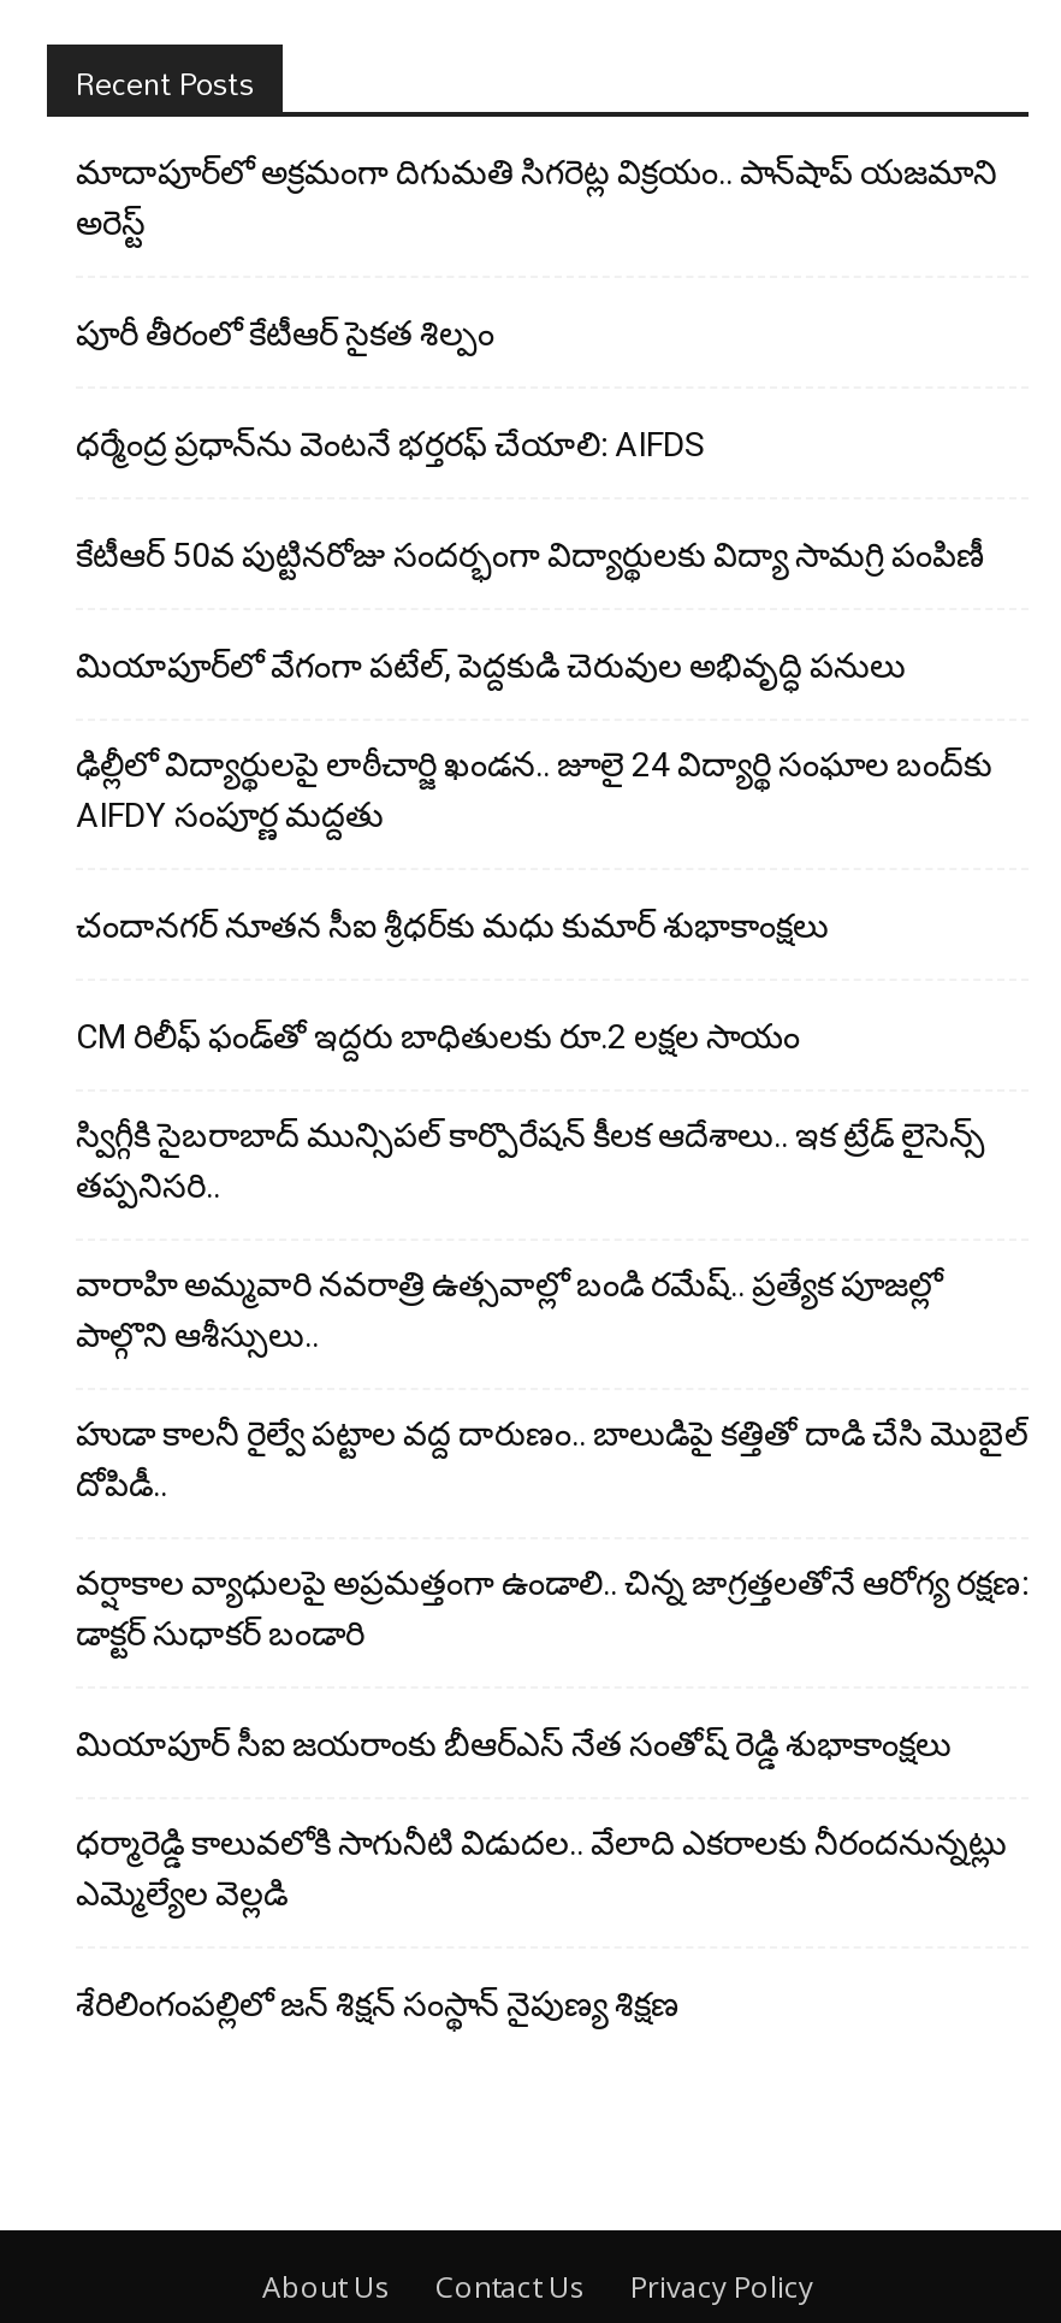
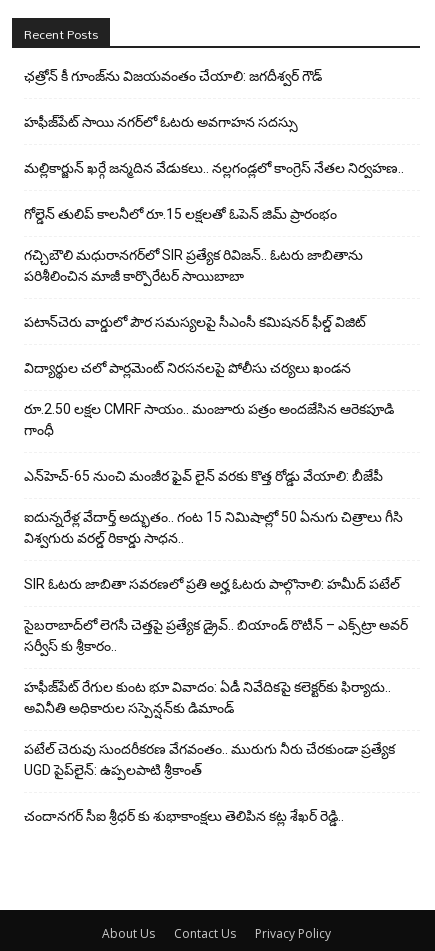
- మాదాపూర్‌లో అక్రమంగా దిగుమతి సిగరెట్ల విక్రయం.. పాన్‌షాప్ యజమాని
- అరెస్ట్
+ ఛత్రోన్ కీ గూంజ్‌ను విజ‌య‌వంతం చేయాలి: జగదీశ్వర్ గౌడ్

- పూరీ తీరంలో కేటీఆర్ సైకత శిల్పం
+ హఫీజ్‌పేట్ సాయి నగర్‌లో ఓటరు అవగాహన సదస్సు

- ధర్మేంద్ర ప్రధాన్‌ను వెంటనే భర్తరఫ్ చేయాలి: AIFDS
+ మల్లికార్జున్ ఖర్గే జన్మదిన వేడుకలు.. నల్లగండ్లలో కాంగ్రెస్ నేతల నిర్వహణ..

- కేటీఆర్ 50వ పుట్టినరోజు సందర్భంగా విద్యార్థులకు విద్యా సామగ్రి పంపిణీ
+ గోల్డెన్ తులిప్ కాలనీలో రూ.15 లక్షలతో ఓపెన్ జిమ్ ప్రారంభం

- మియాపూర్‌లో వేగంగా పటేల్, పెద్దకుడి చెరువుల అభివృద్ధి ప‌నులు
+ గచ్చిబౌలి మధురానగర్‌లో SIR ప్రత్యేక రివిజన్.. ఓటరు జాబితాను
+ పరిశీలించిన మాజీ కార్పొరేటర్ సాయిబాబా

- ఢిల్లీలో విద్యార్థులపై లాఠీచార్జి ఖండన.. జూలై 24 విద్యార్థి సంఘాల బంద్‌కు
- AIFDY సంపూర్ణ మద్దతు
+ పటాన్‌చెరు వార్డులో పౌర సమస్యలపై సీఎంసీ కమిషనర్ ఫీల్డ్ విజిట్

- చందానగర్ నూతన సీఐ శ్రీధర్‌కు మధు కుమార్ శుభాకాంక్ష‌లు
+ విద్యార్థుల చలో పార్లమెంట్ నిరసనలపై పోలీసు చర్యలు ఖండన

- CM రిలీఫ్ ఫండ్‌తో ఇద్దరు బాధితులకు రూ.2 లక్షల సాయం
+ రూ.2.50 లక్షల CMRF సాయం.. మంజూరు పత్రం అందజేసిన ఆరెకపూడి
+ గాంధీ

- స్విగ్గీకి సైబరాబాద్ మున్సిపల్ కార్పొరేషన్ కీలక ఆదేశాలు.. ఇక ట్రేడ్ లైసెన్స్
- తప్పనిసరి..
+ ఎన్‌హెచ్-65 నుంచి మంజీర ఫైవ్ లైన్ వరకు కొత్త రోడ్డు వేయాలి: బీజేపీ

- వారాహి అమ్మవారి నవరాత్రి ఉత్సవాల్లో బండి రమేష్.. ప్రత్యేక పూజల్లో
- పాల్గొని ఆశీస్సులు..
+ ఐదున్నరేళ్ల వేదార్త్ అద్భుతం.. గంట‌ 15 నిమిషాల్లో 50 ఏనుగు చిత్రాలు గీసి
+ విశ్వగురు వరల్డ్ రికార్డు సాధన..

- హుడా కాలనీ రైల్వే పట్టాల వద్ద దారుణం.. బాలుడిపై కత్తితో దాడి చేసి మొబైల్
- దోపిడీ..
+ SIR ఓటరు జాబితా సవరణలో ప్రతి అర్హ ఓటరు పాల్గొనాలి: హమీద్ పటేల్

- వర్షాకాల వ్యాధులపై అప్రమత్తంగా ఉండాలి.. చిన్న జాగ్రత్తలతోనే ఆరోగ్య రక్షణ:
- డాక్టర్ సుధాకర్ బండారి
+ సైబరాబాద్‌లో లెగసీ చెత్తపై ప్రత్యేక డ్రైవ్.. బియాండ్ రొటీన్ – ఎక్స్‌ట్రా అవర్
+ సర్వీస్ కు శ్రీకారం..

- మియాపూర్ సీఐ జయరాంకు బీఆర్ఎస్ నేత సంతోష్ రెడ్డి శుభాకాంక్షలు
+ హఫీజ్‌పేట్ రేగుల కుంట భూ వివాదం: ఏడీ నివేదికపై కలెక్టర్‌కు ఫిర్యాదు..
+ అవినీతి అధికారుల సస్పెన్షన్‌కు డిమాండ్

- ధర్మారెడ్డి కాలువలోకి సాగునీటి విడుదల.. వేలాది ఎకరాలకు నీరందనున్నట్లు
- ఎమ్మెల్యేల వెల్లడి
+ పటేల్ చెరువు సుందరీకరణ వేగవంతం.. మురుగు నీరు చేరకుండా ప్రత్యేక
+ UGD పైప్‌లైన్: ఉప్పలపాటి శ్రీకాంత్

- శేరిలింగంపల్లిలో జన్ శిక్షన్ సంస్థాన్ నైపుణ్య శిక్షణ
+ చందానగర్ సీఐ శ్రీధర్ కు శుభాకాంక్షలు తెలిపిన కట్ల శేఖర్ రెడ్డి..
